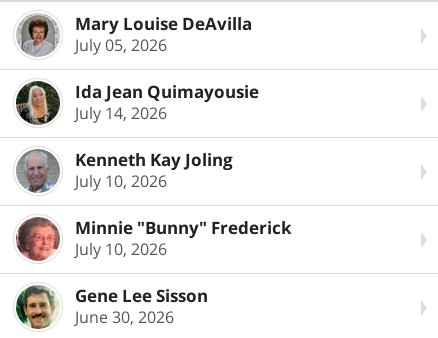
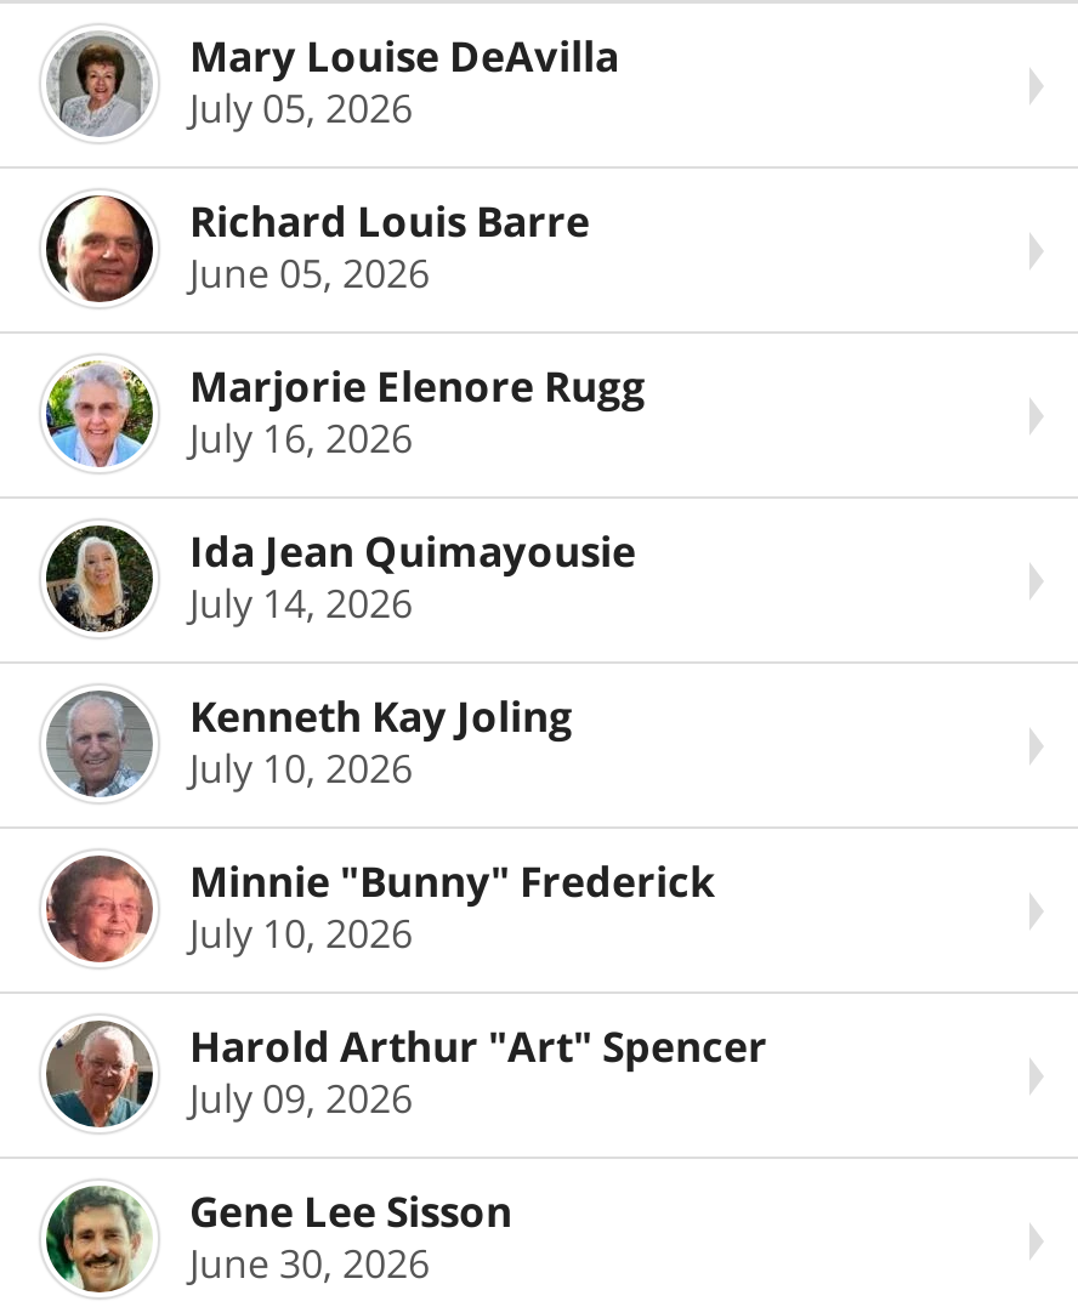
+ [image]

+ [image]
+ Richard Louis Barre
+ June 05, 2026
+ Marjorie Elenore Rugg
+ July 16, 2026

+ [image]
+ Harold Arthur "Art" Spencer
+ July 09, 2026
